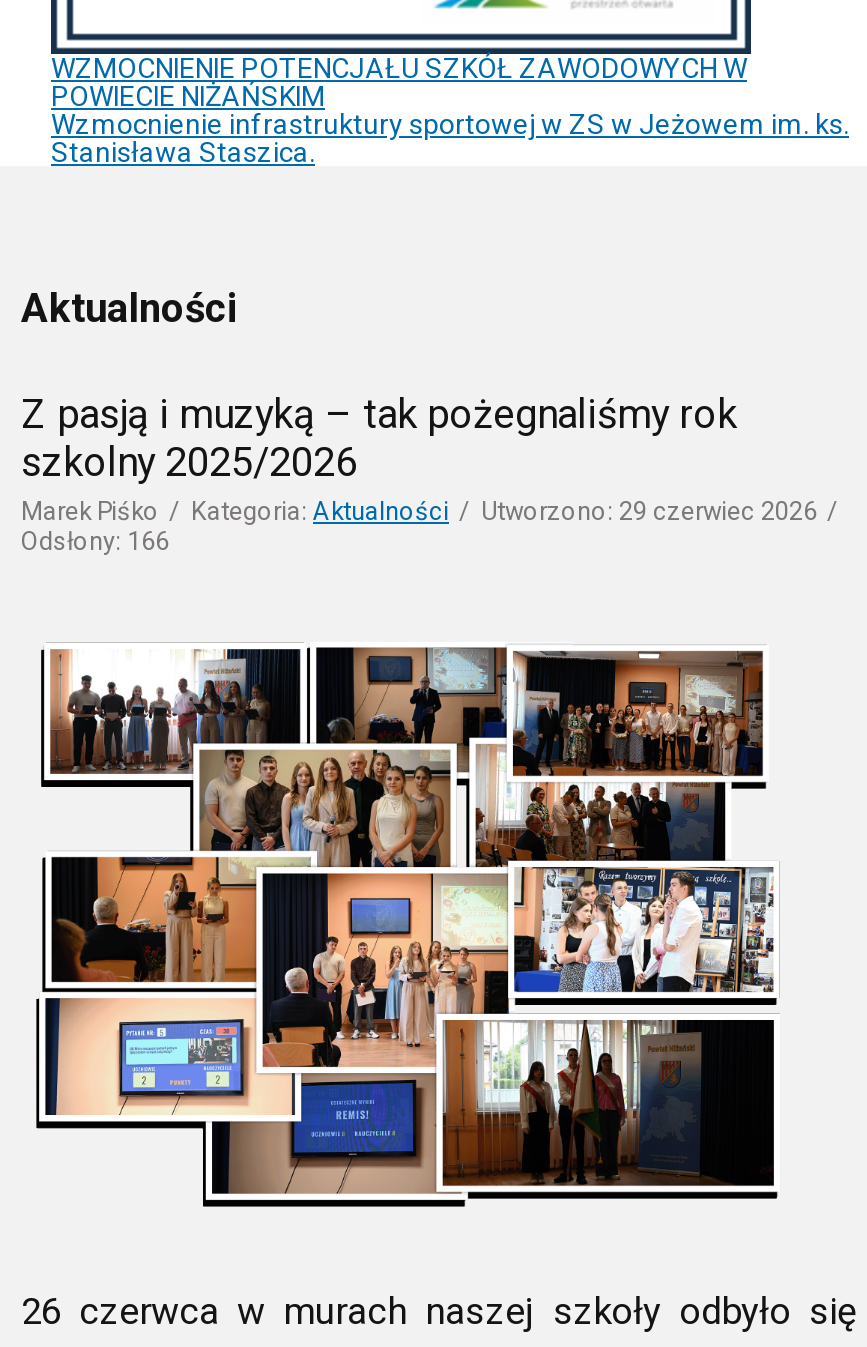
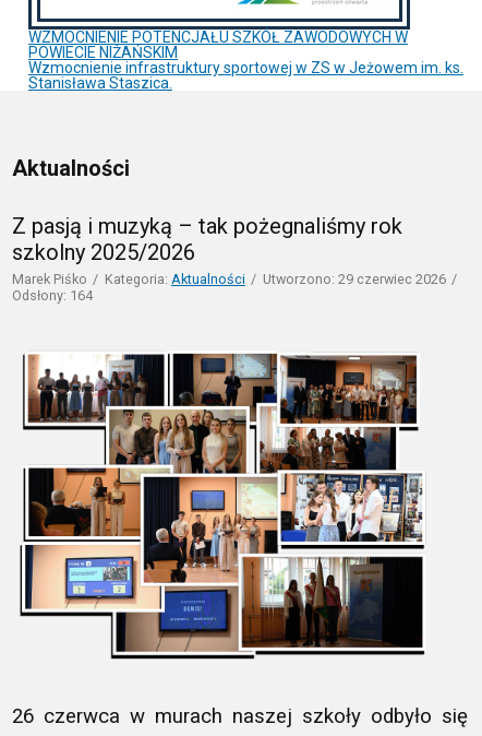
- Odsłony: 166
+ Odsłony: 164
